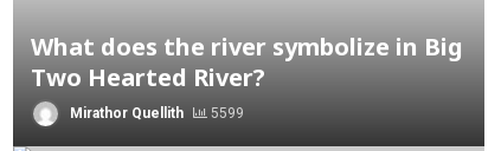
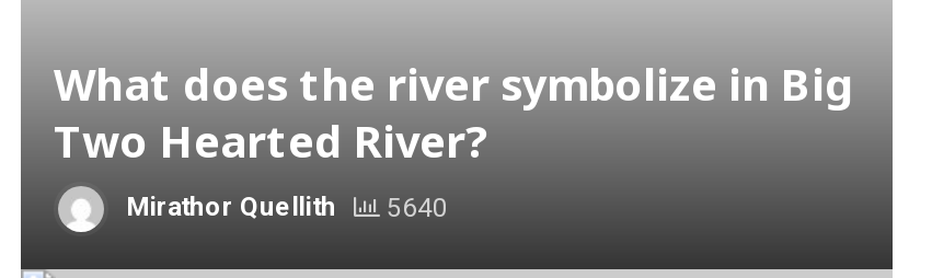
- Mirathor Quellith 5599
+ Mirathor Quellith 5640
